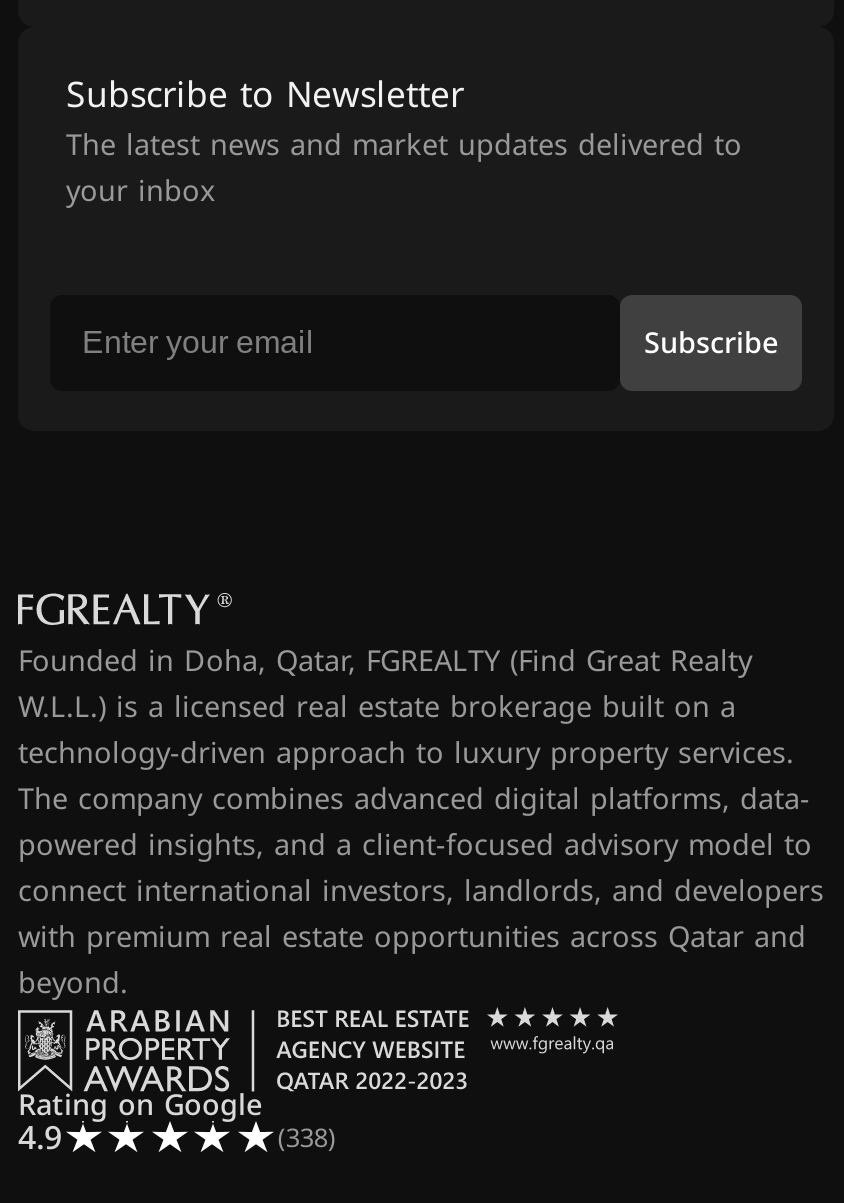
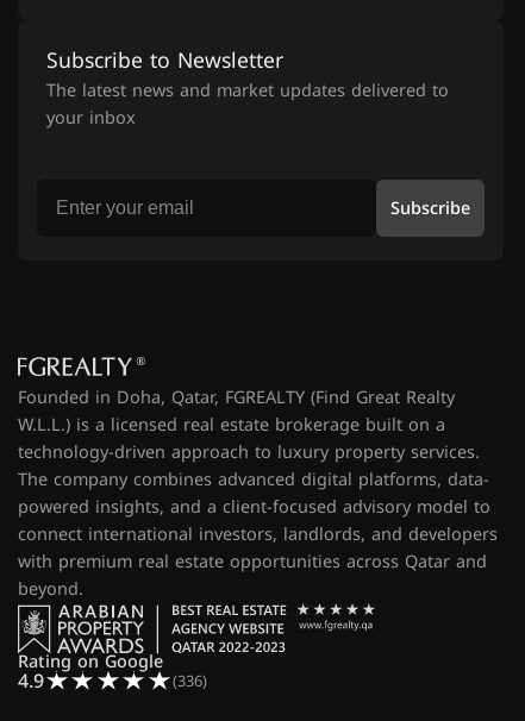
- (338)
+ (336)
